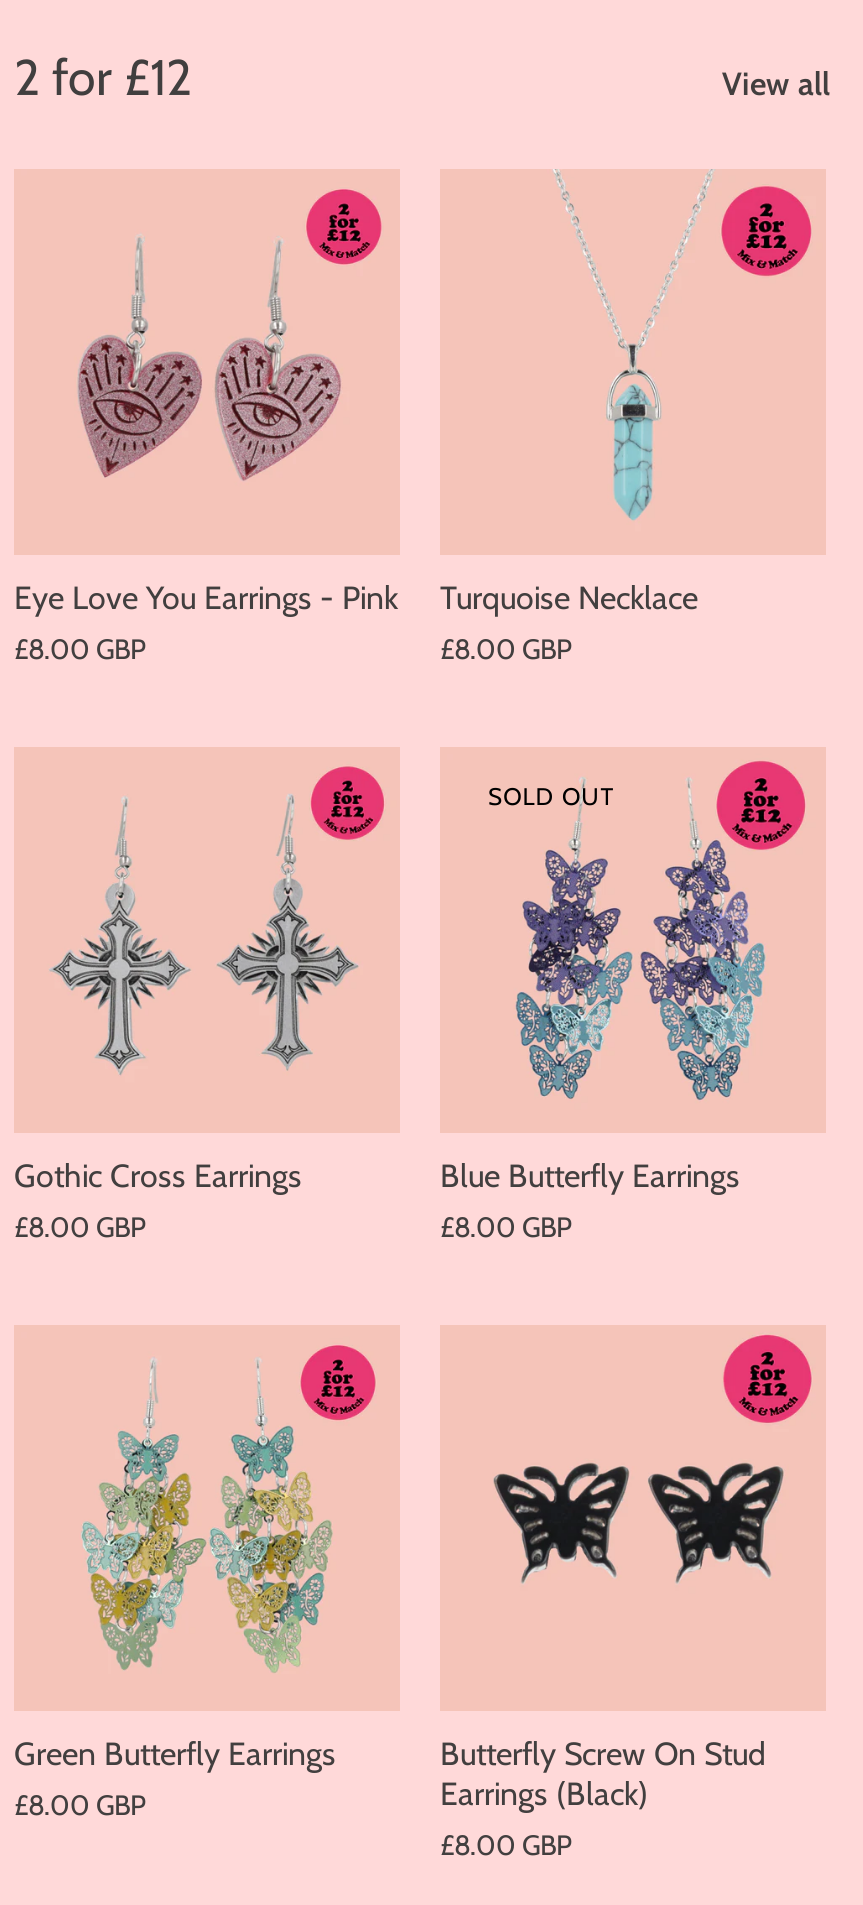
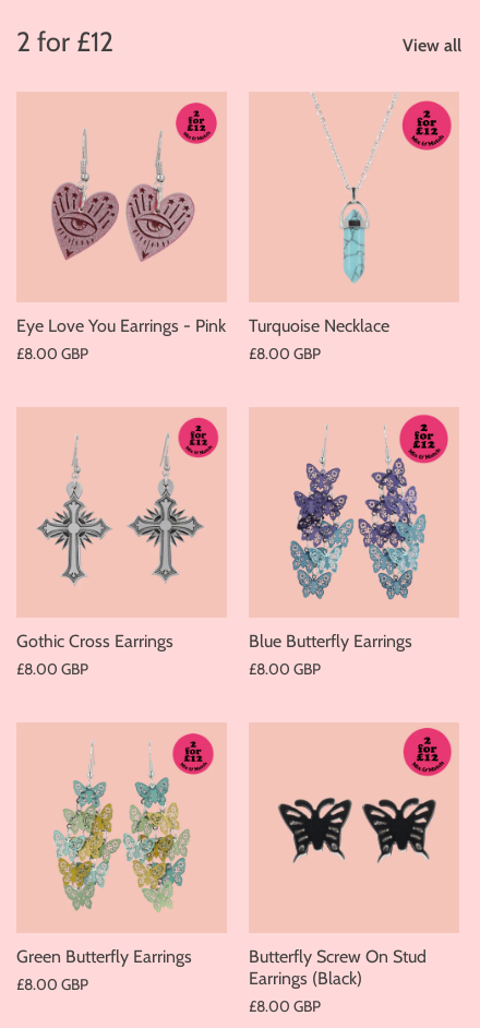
- SOLD OUT
